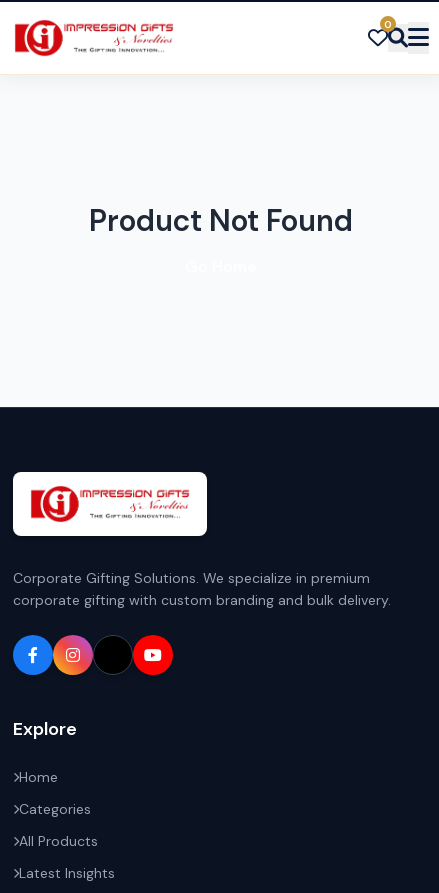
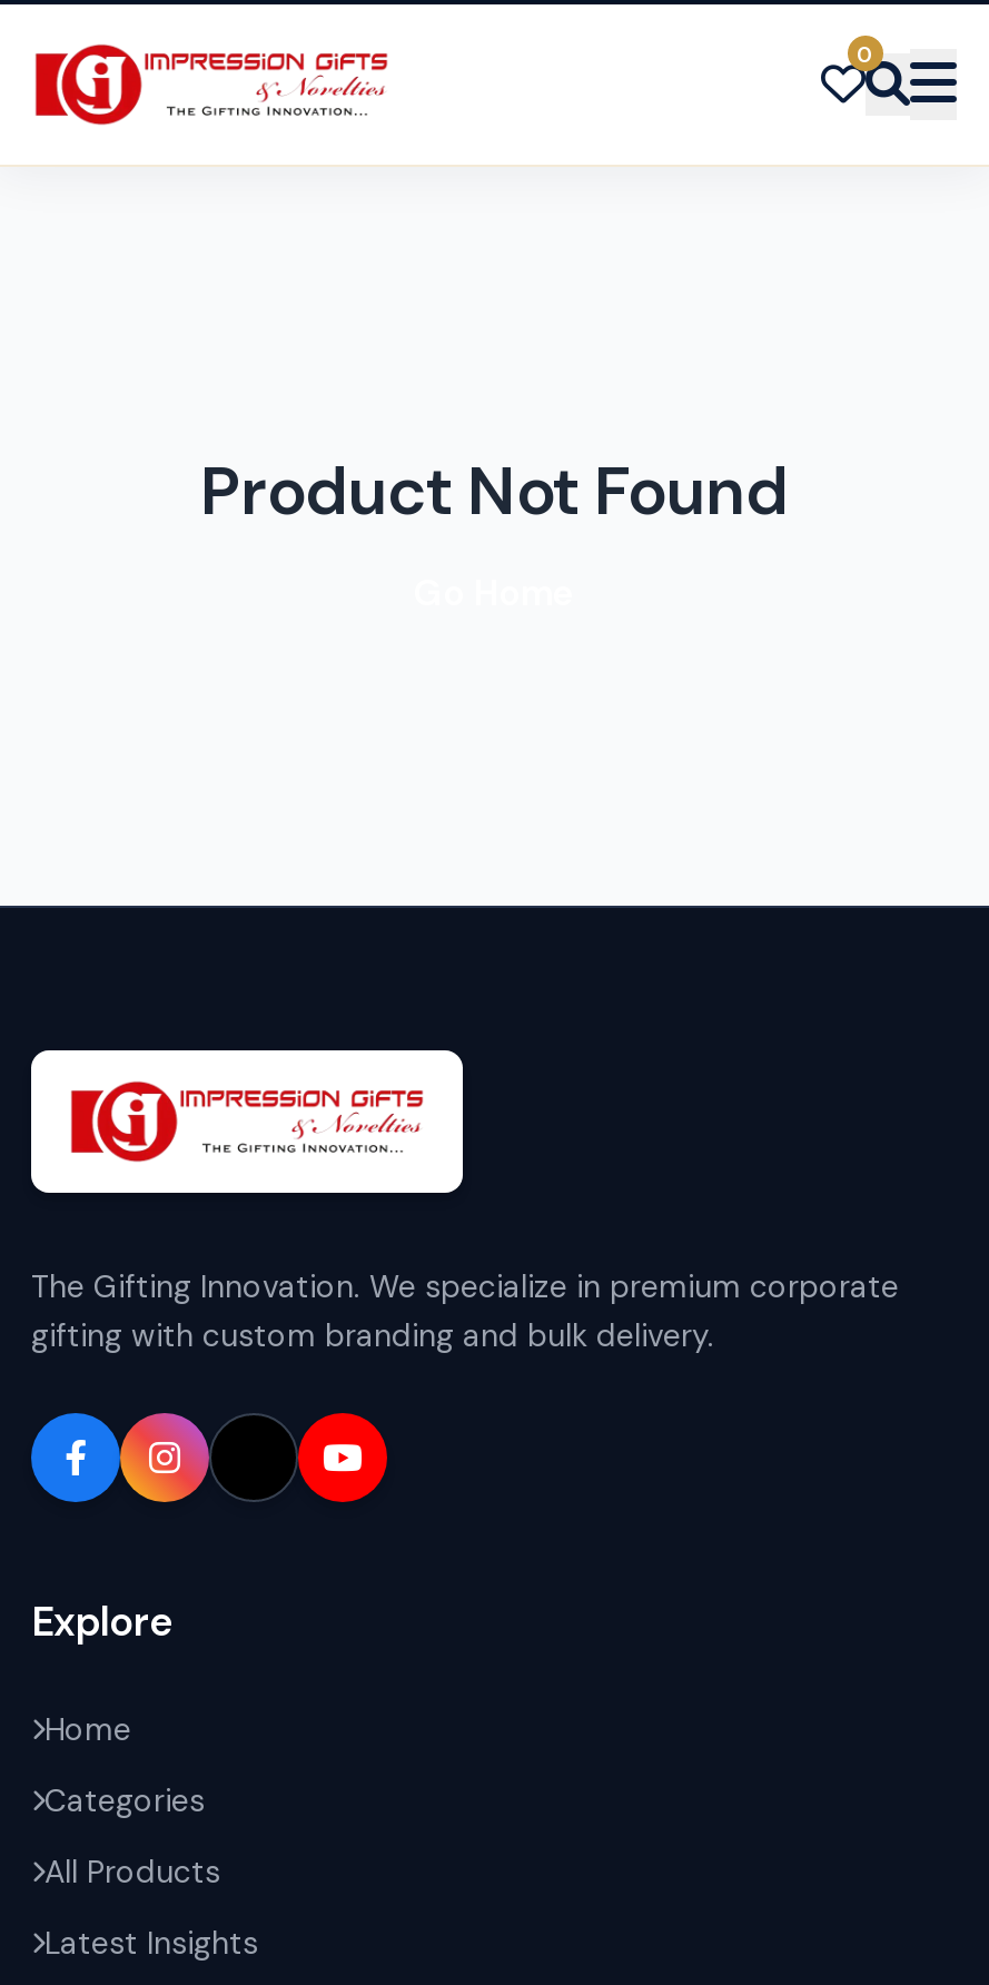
- Corporate Gifting Solutions. We specialize in premium
- corporate gifting with custom branding and bulk delivery.
+ The Gifting Innovation. We specialize in premium corporate
+ gifting with custom branding and bulk delivery.
